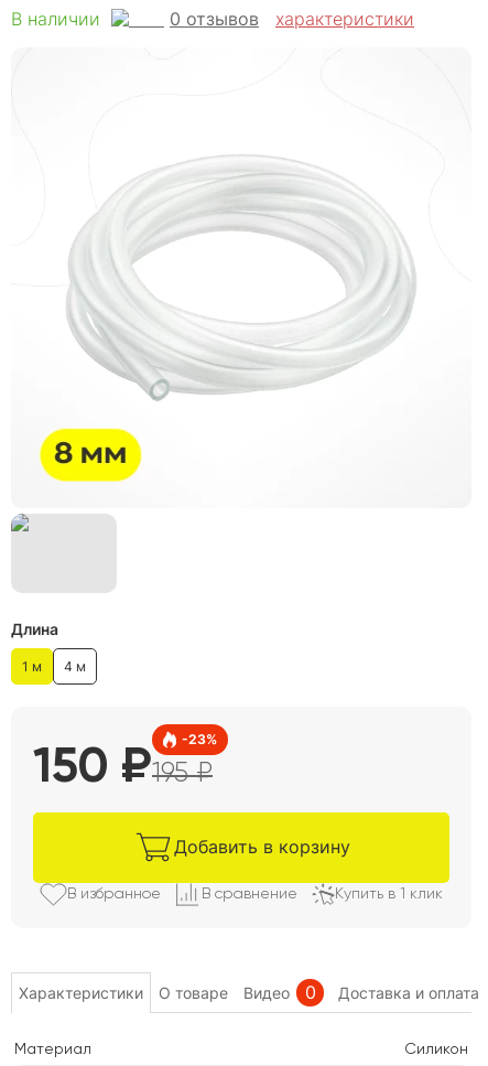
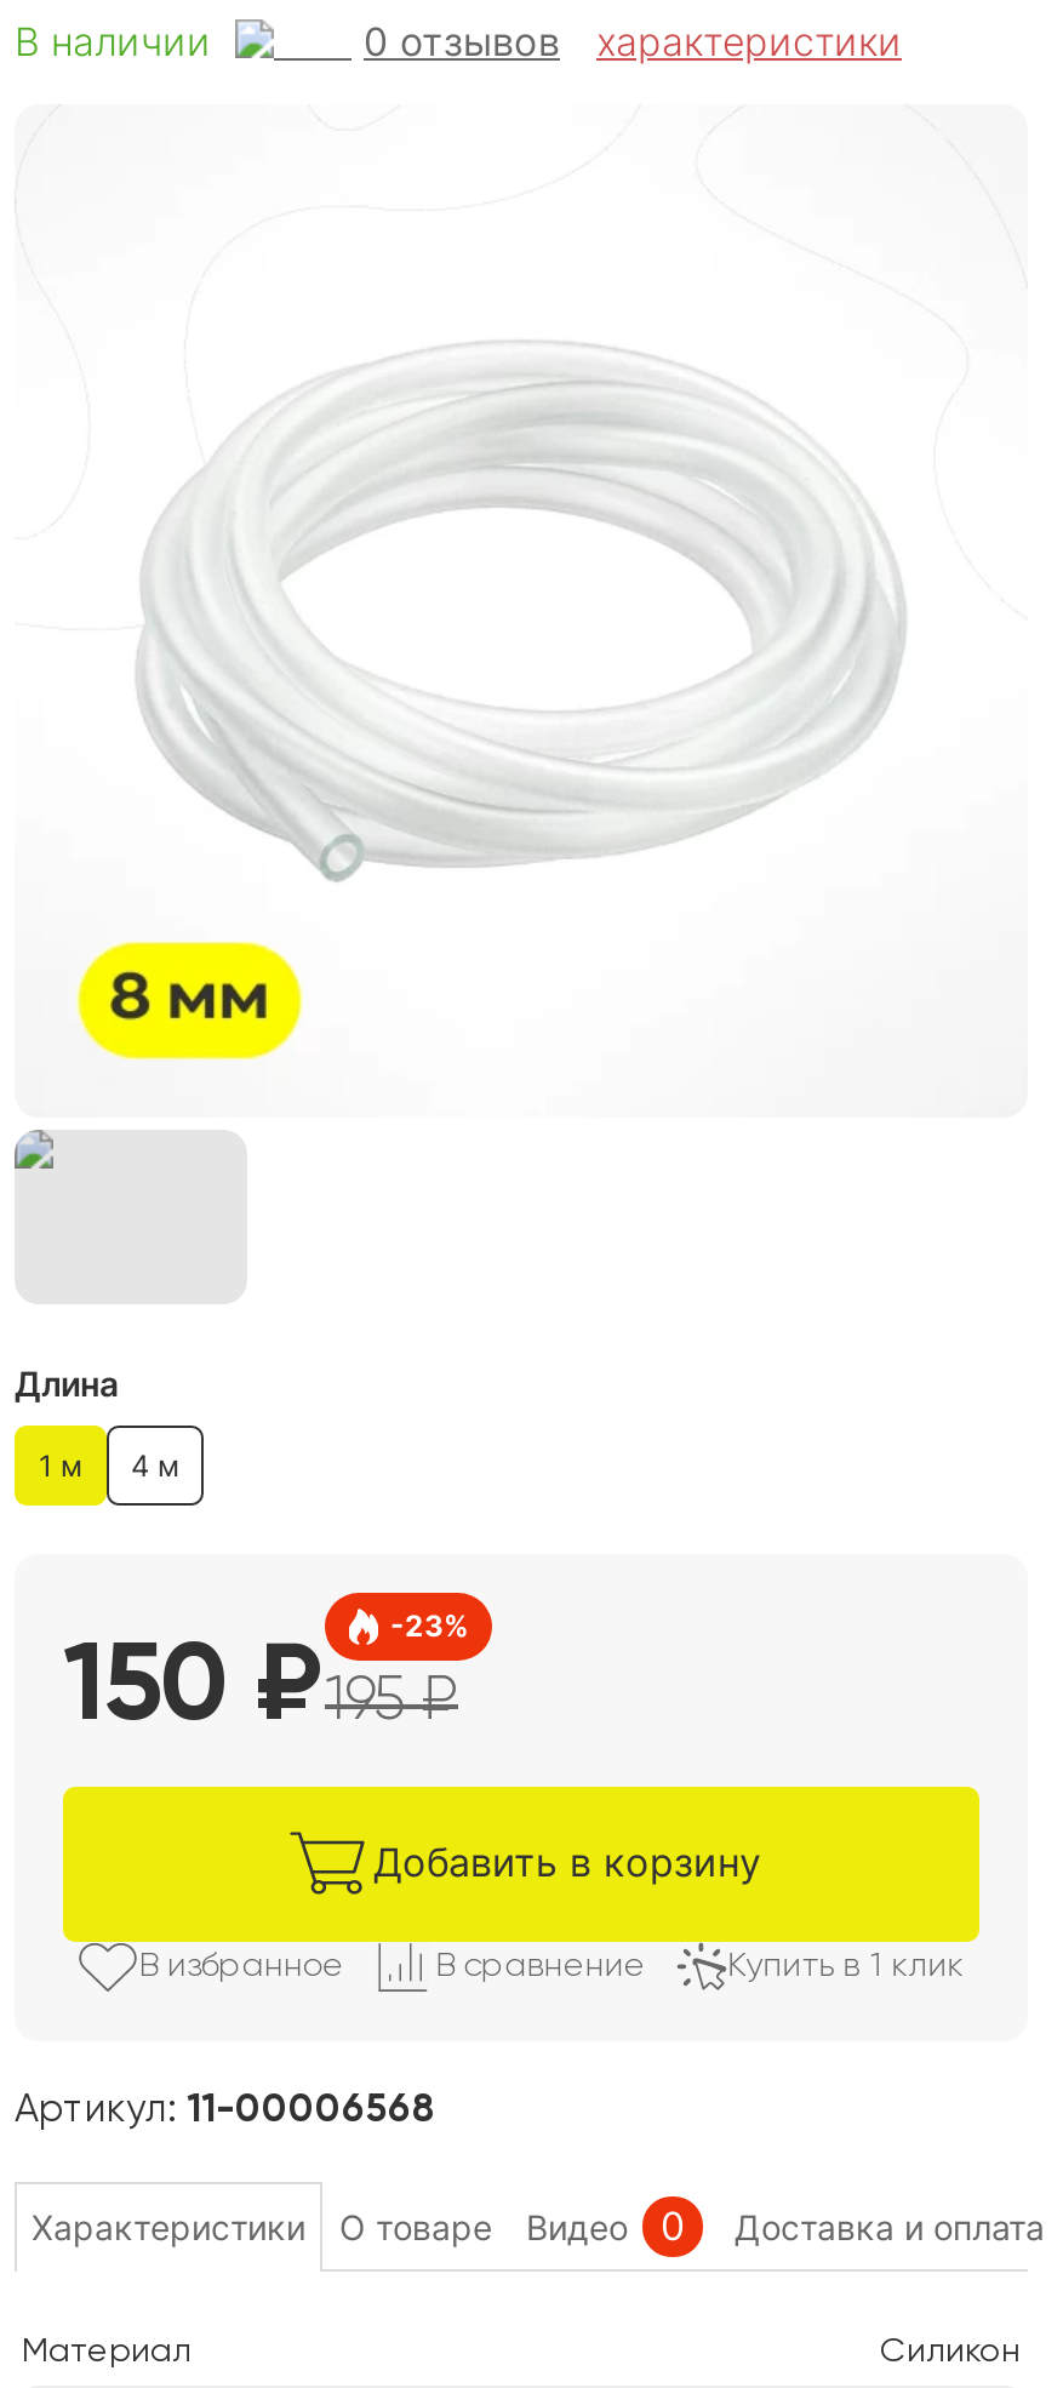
+ Артикул: 11-00006568
